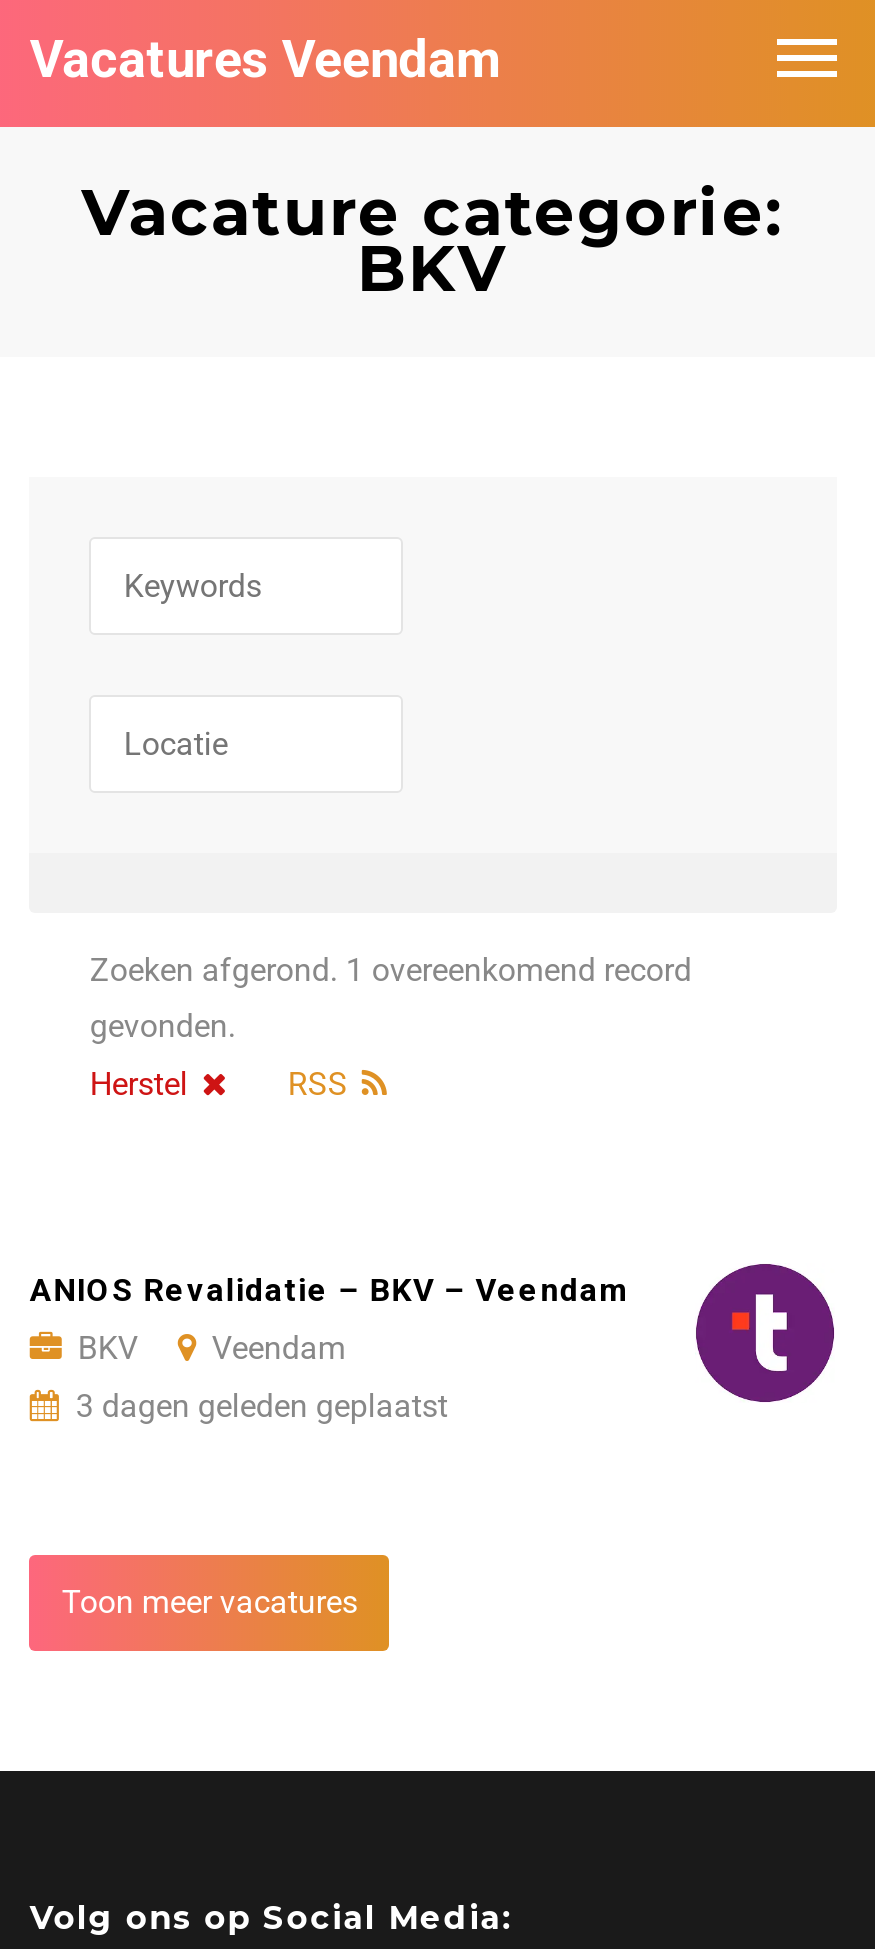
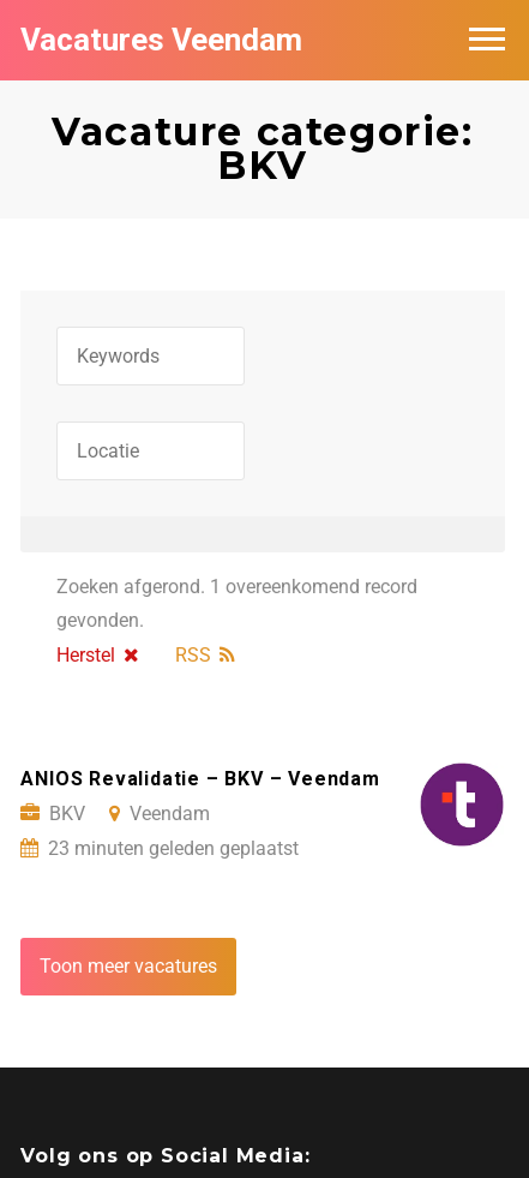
- 3 dagen geleden geplaatst
+ 23 minuten geleden geplaatst
